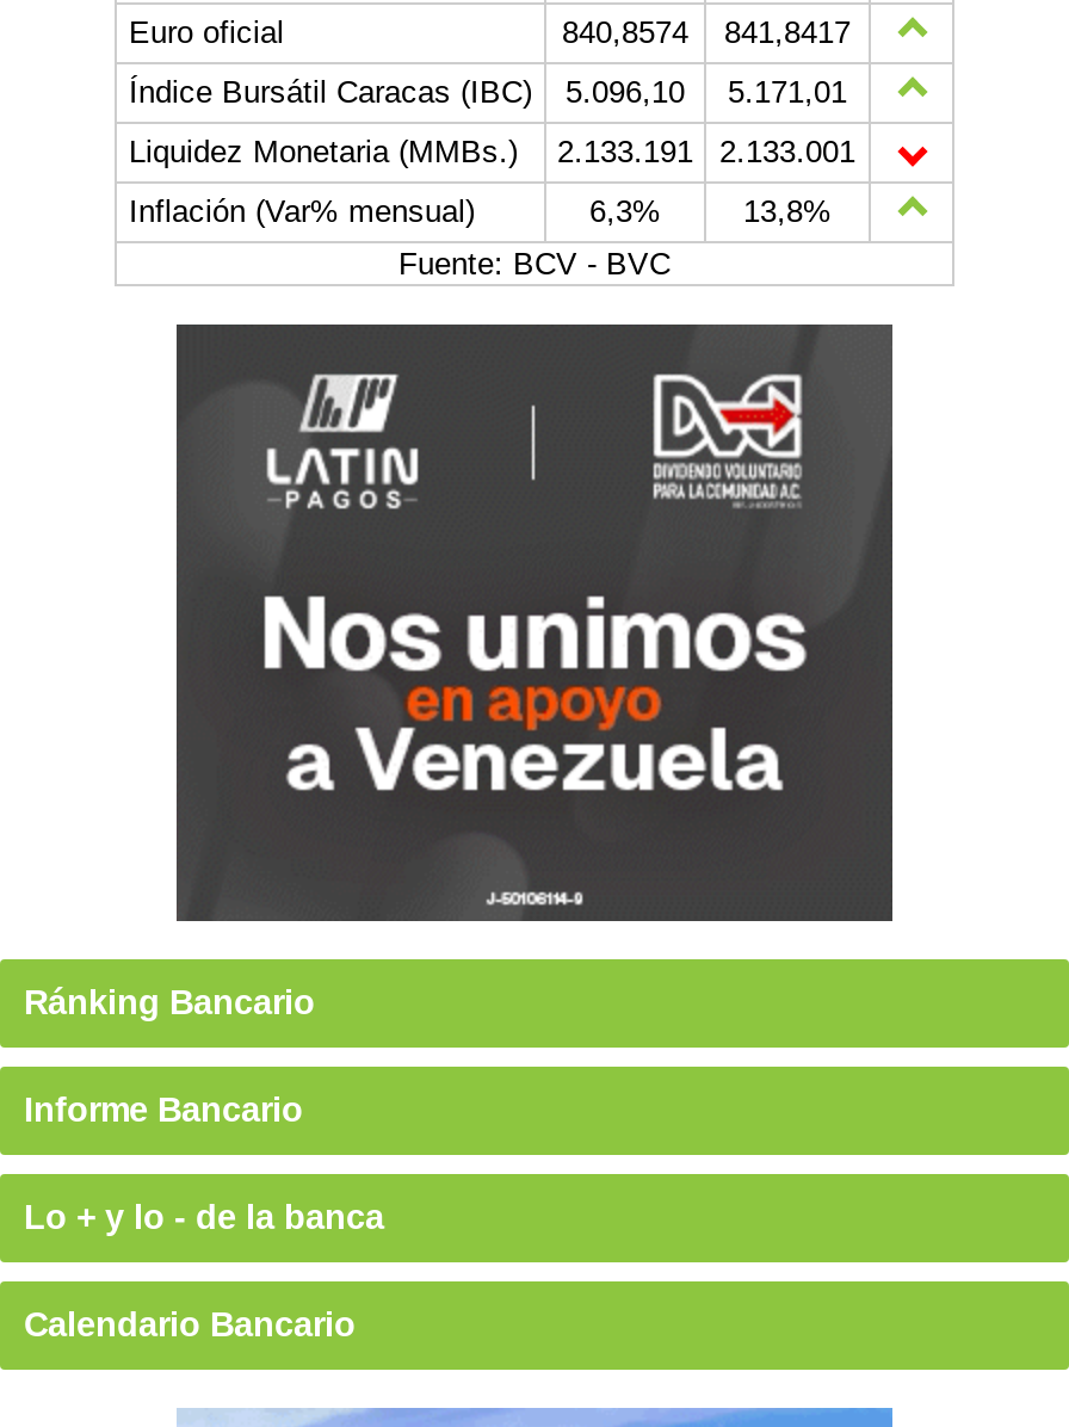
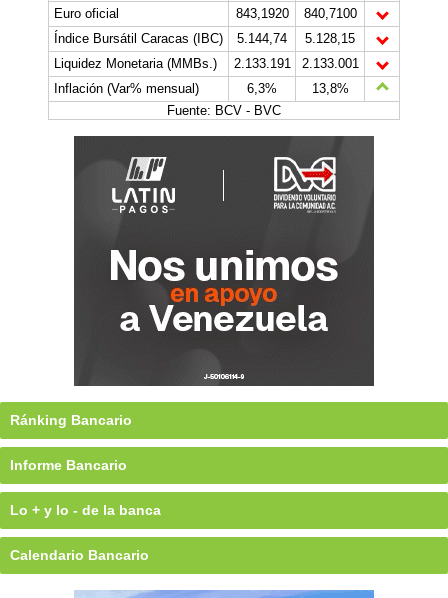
- 840,8574
+ 843,1920

- 841,8417
+ 840,7100

- 5.096,10
+ 5.144,74

- 5.171,01
+ 5.128,15
